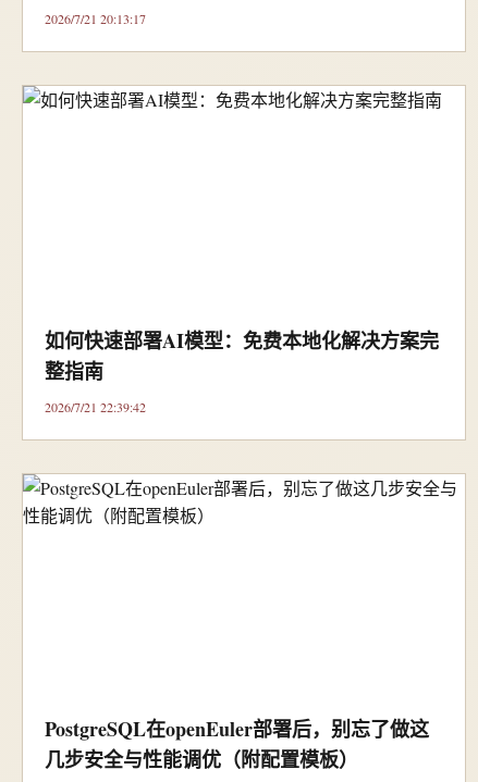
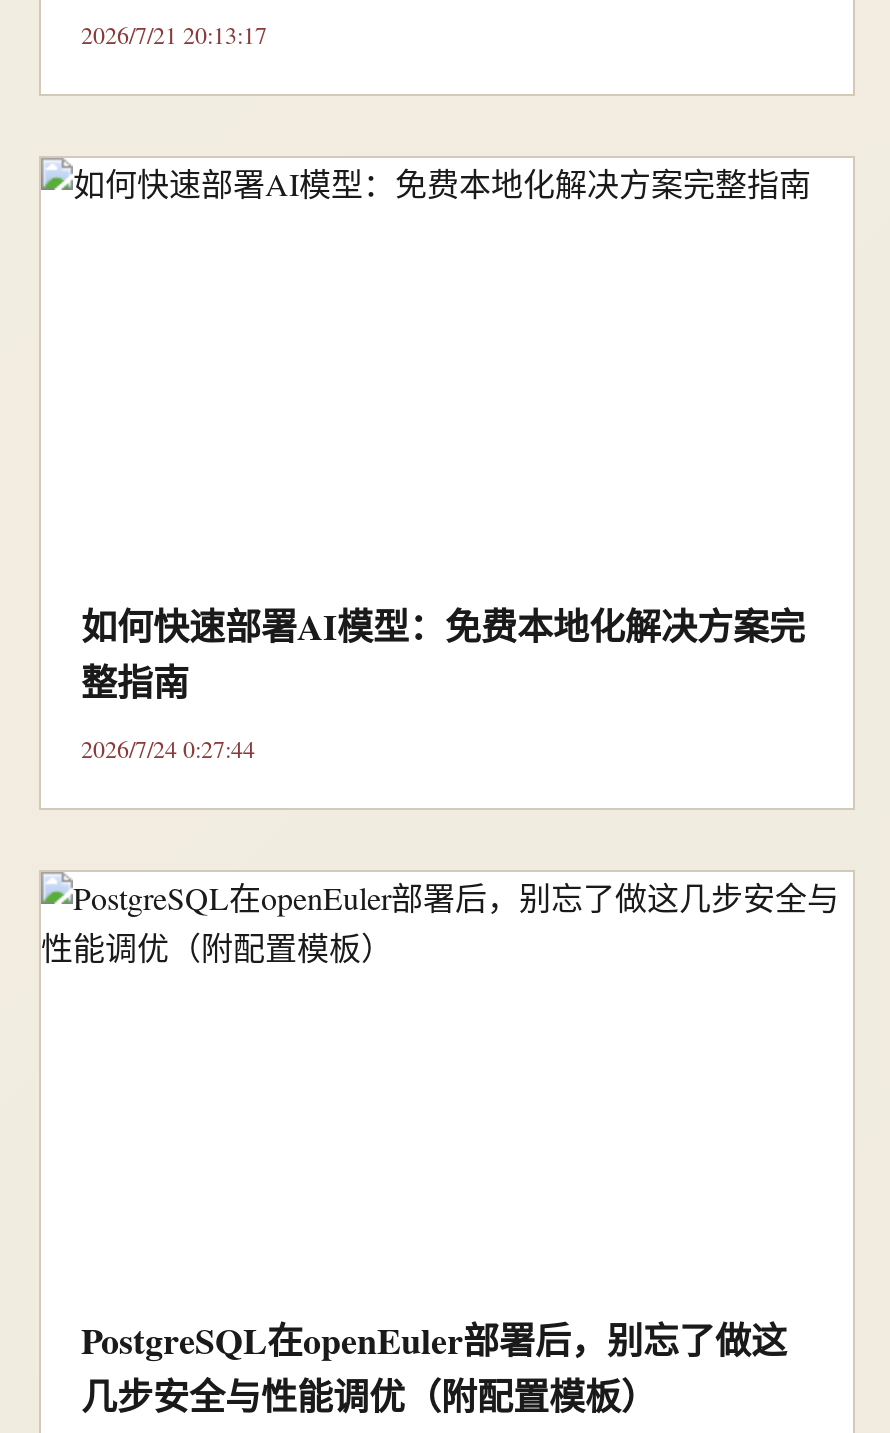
- 2026/7/21 22:39:42
+ 2026/7/24 0:27:44
